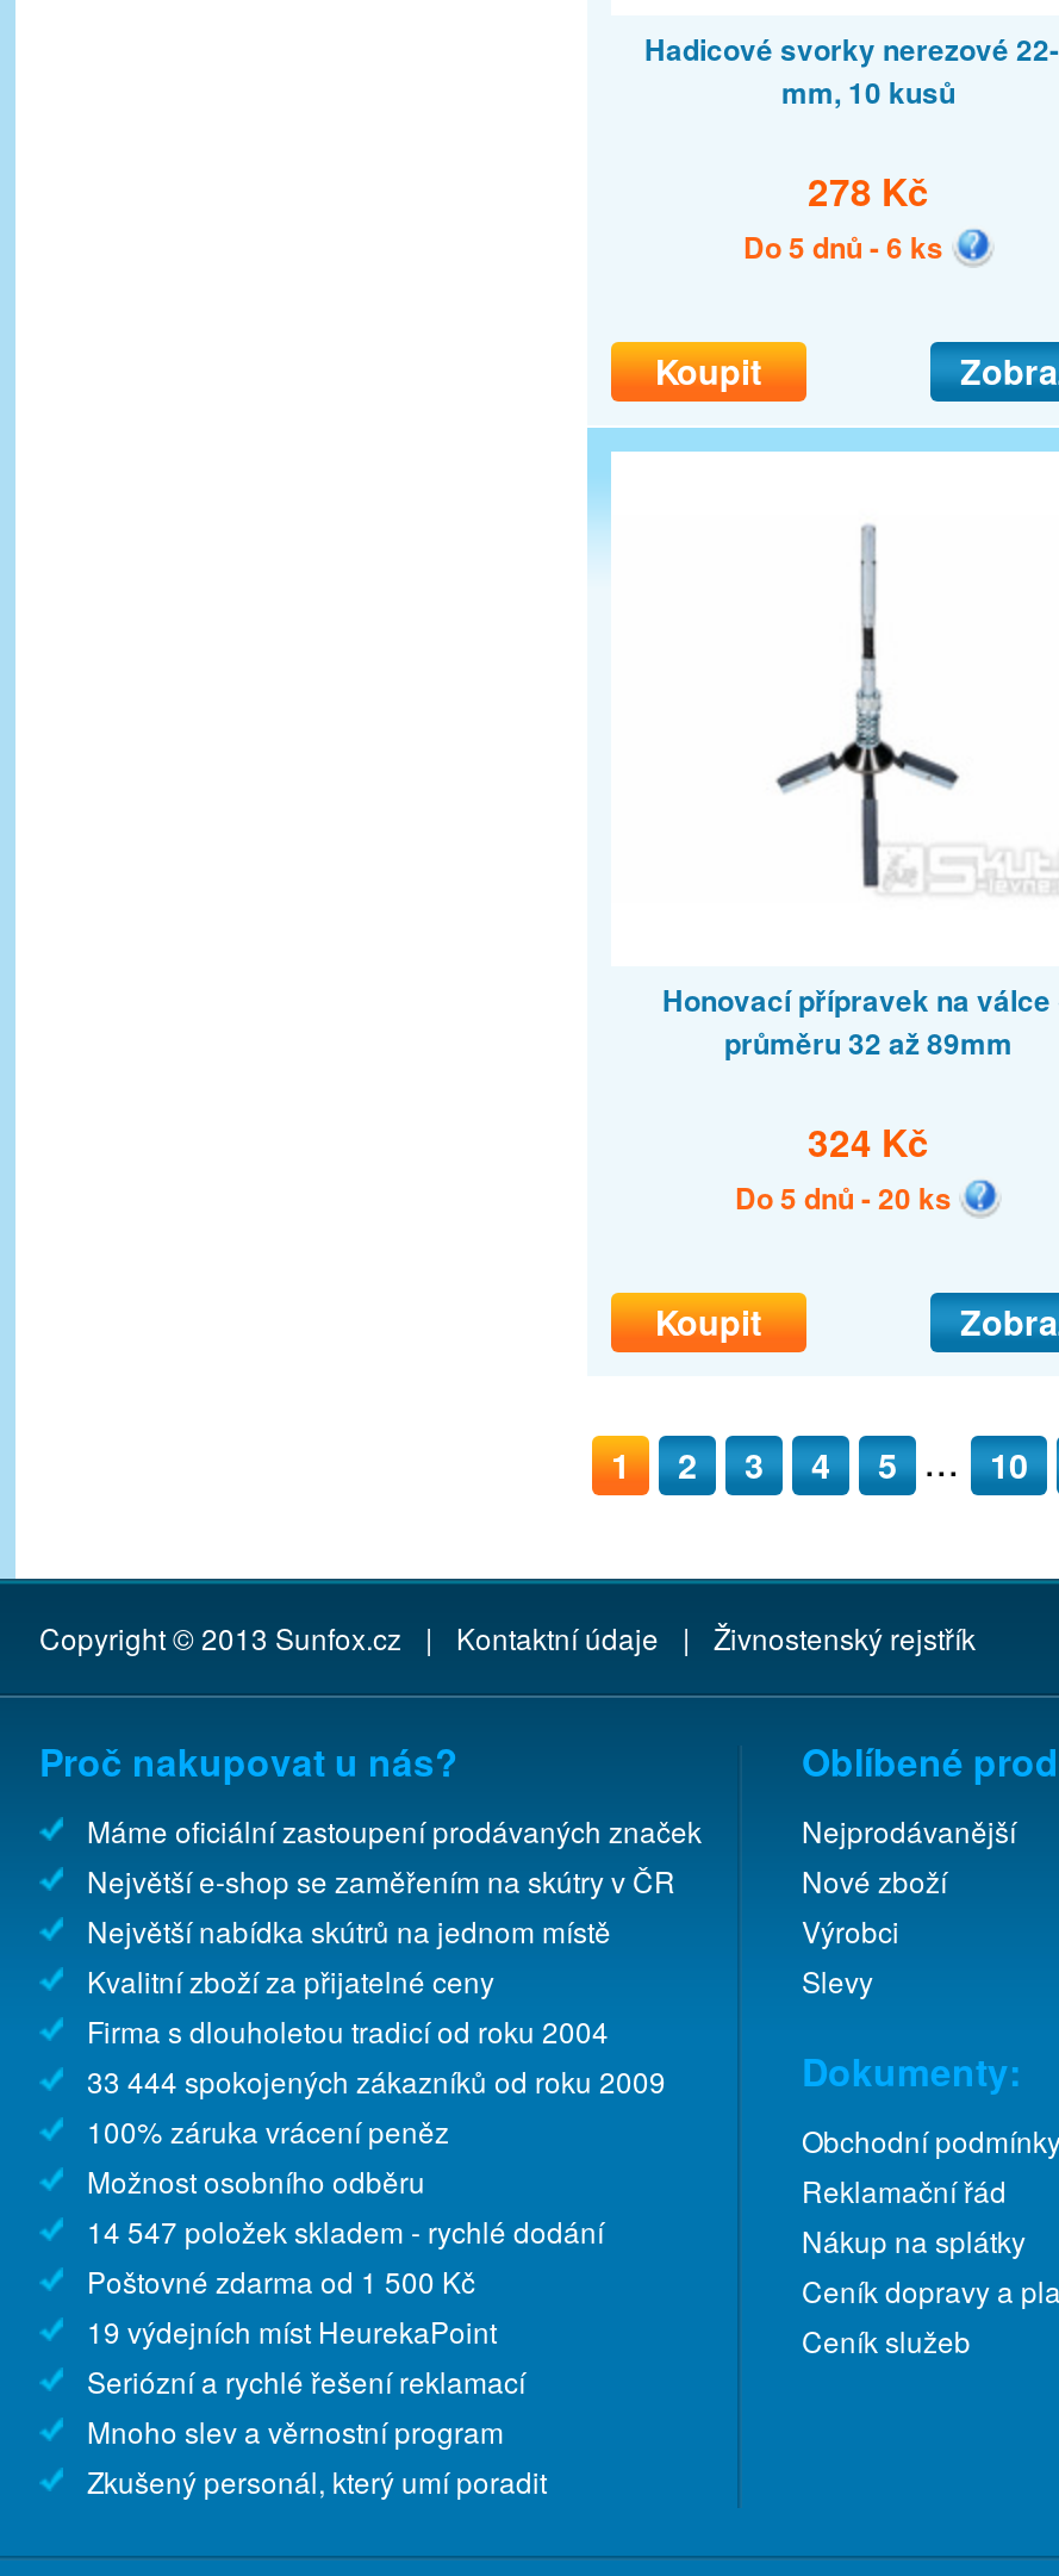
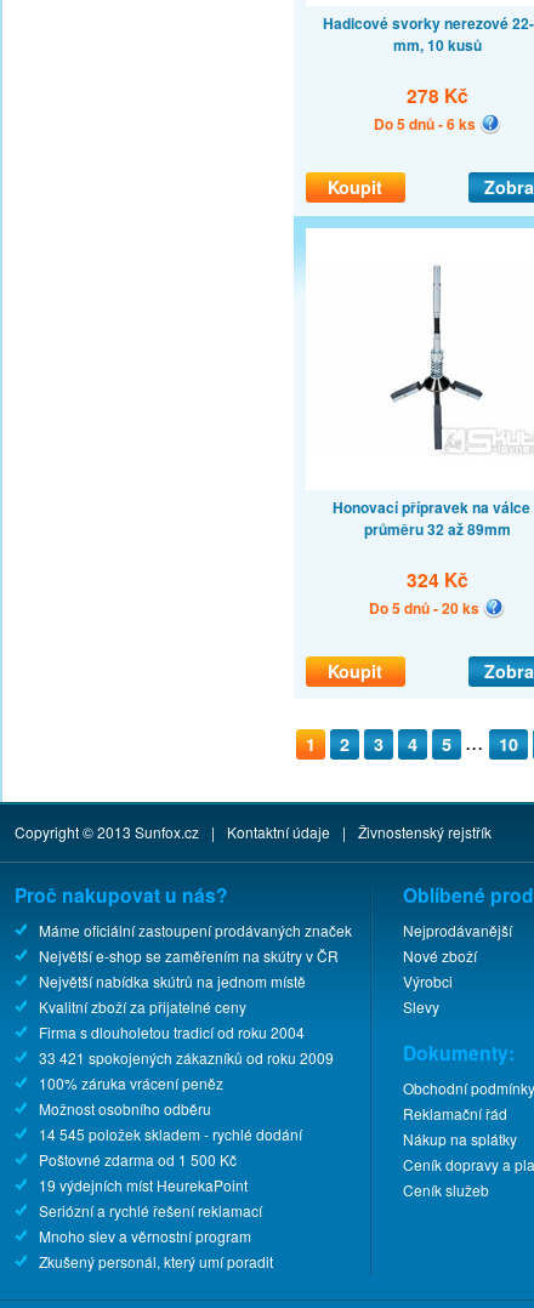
- 33 444 spokojených zákazníků od roku 2009
+ 33 421 spokojených zákazníků od roku 2009

- 14 547 položek skladem - rychlé dodání
+ 14 545 položek skladem - rychlé dodání
